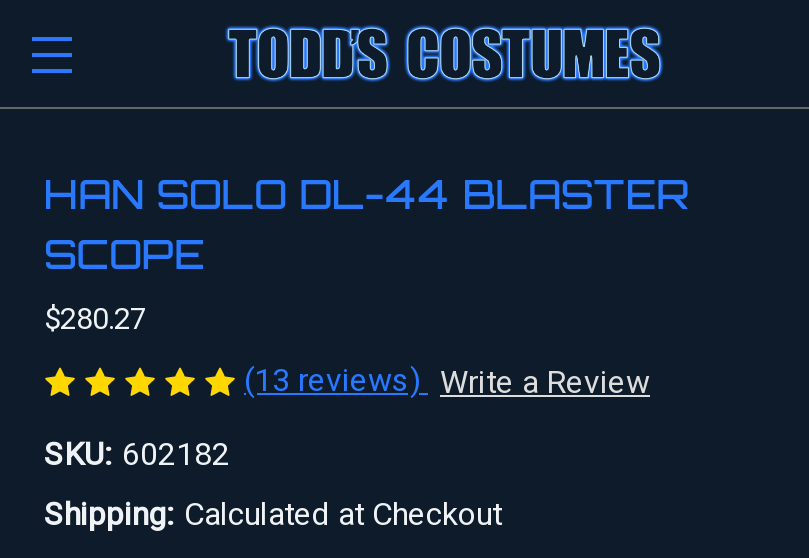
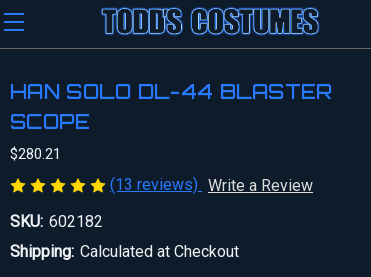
- $280.27
+ $280.21
